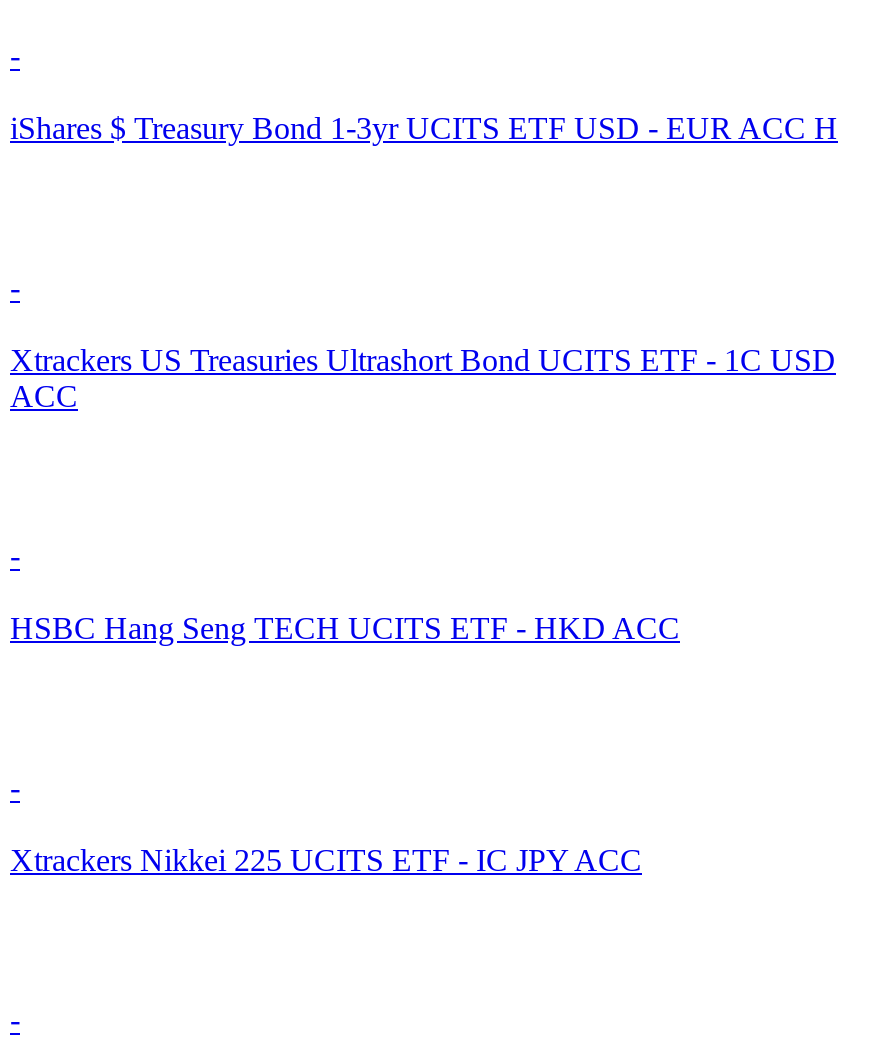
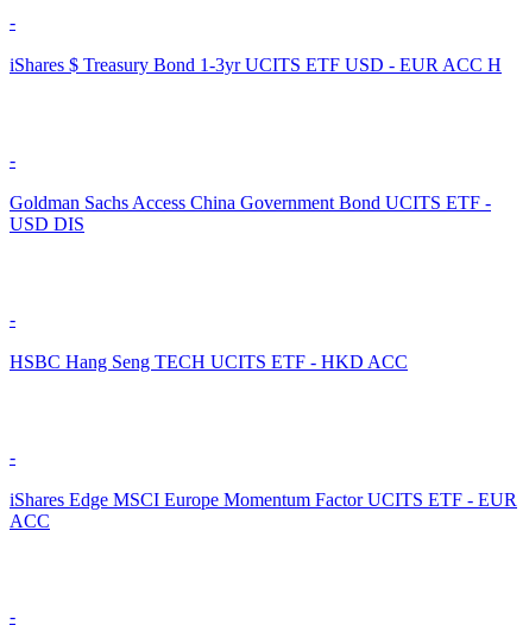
- Xtrackers US Treasuries Ultrashort Bond UCITS ETF - 1C USD
- ACC
+ Goldman Sachs Access China Government Bond UCITS ETF -
+ USD DIS

- Xtrackers Nikkei 225 UCITS ETF - IC JPY ACC
+ iShares Edge MSCI Europe Momentum Factor UCITS ETF - EUR
+ ACC
